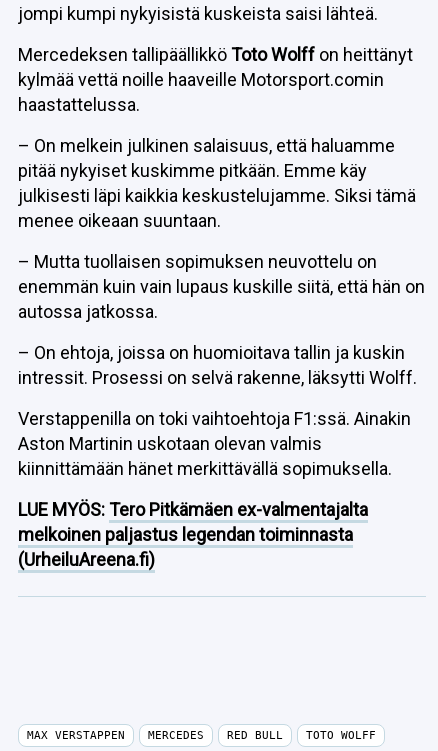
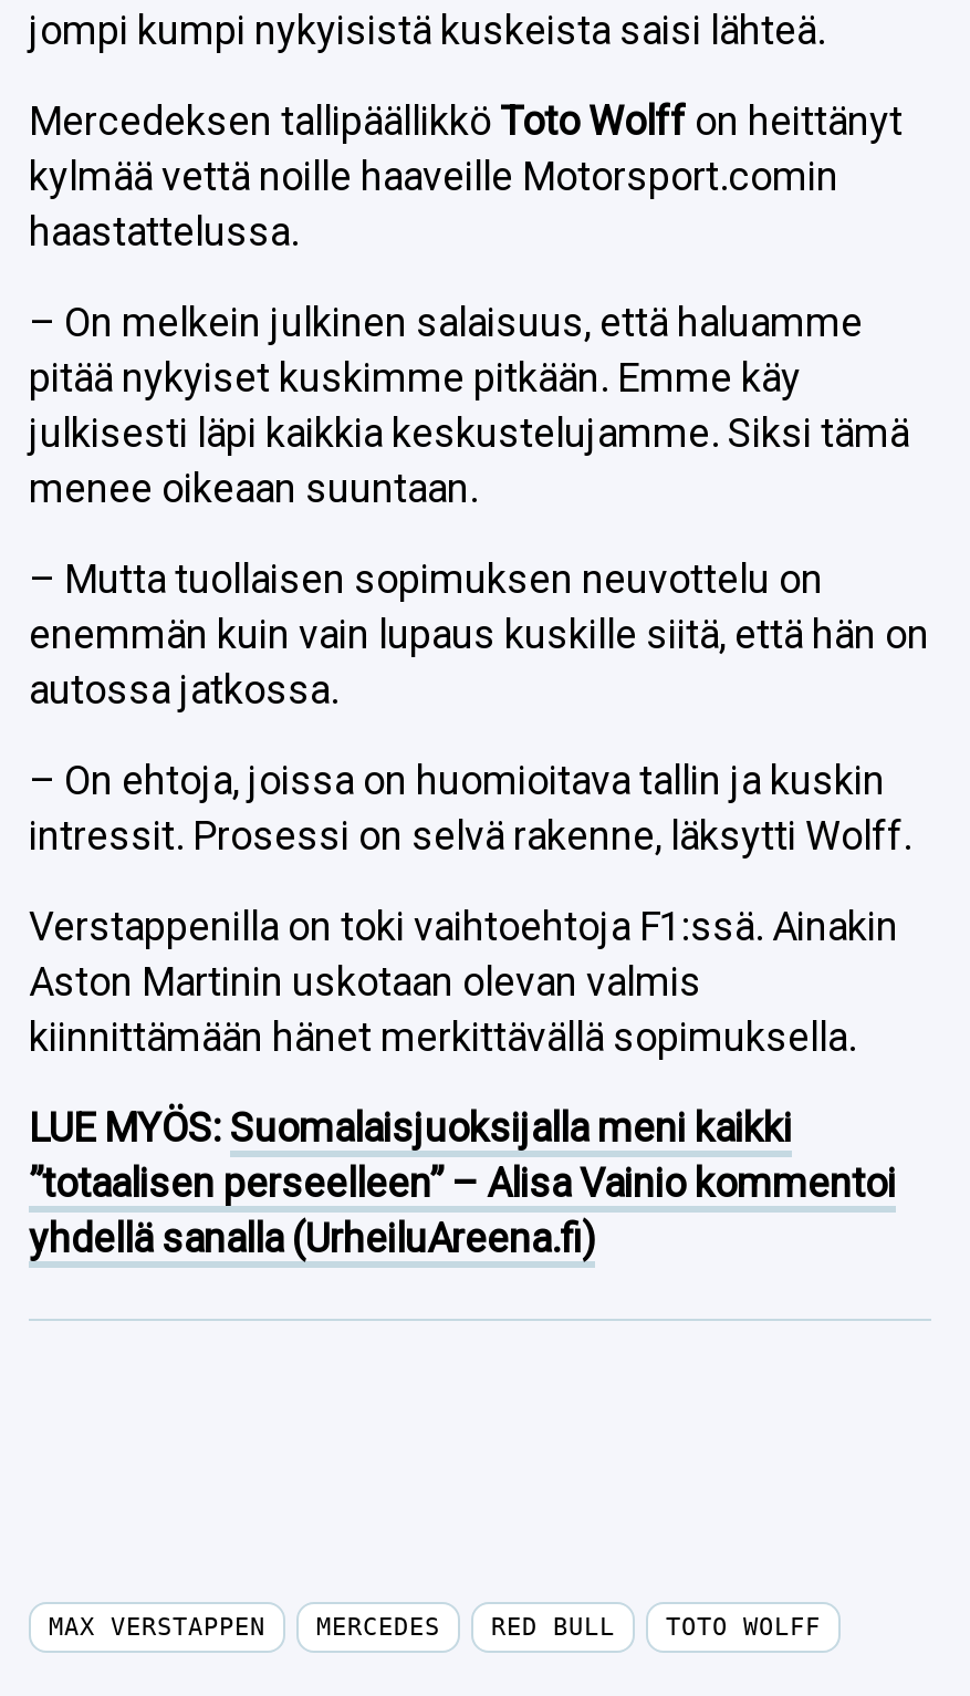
- LUE MYÖS: Tero Pitkämäen ex-valmentajalta
- melkoinen paljastus legendan toiminnasta
- (UrheiluAreena.fi)
+ LUE MYÖS: Suomalaisjuoksijalla meni kaikki
+ ”totaalisen perseelleen” – Alisa Vainio kommentoi
+ yhdellä sanalla (UrheiluAreena.fi)
